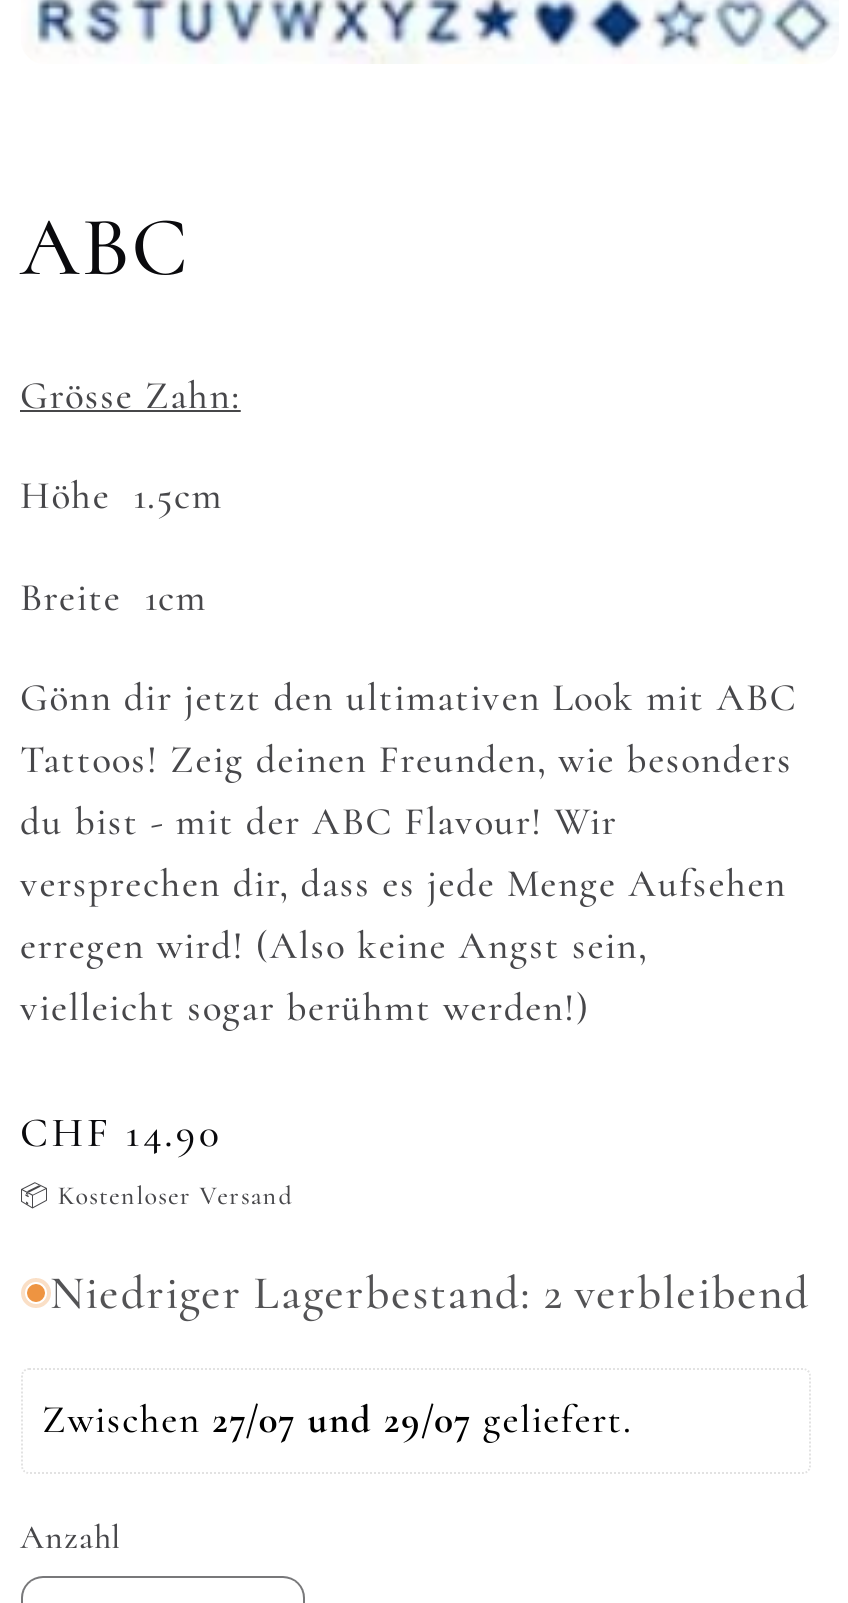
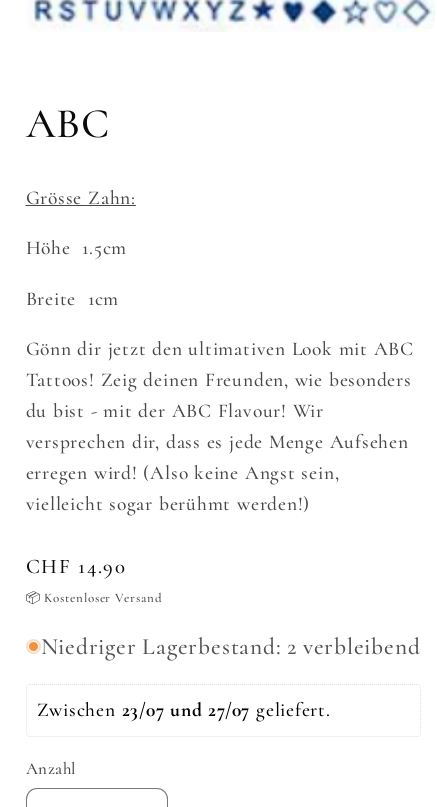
- Zwischen 27/07 und 29/07 geliefert.
+ Zwischen 23/07 und 27/07 geliefert.
